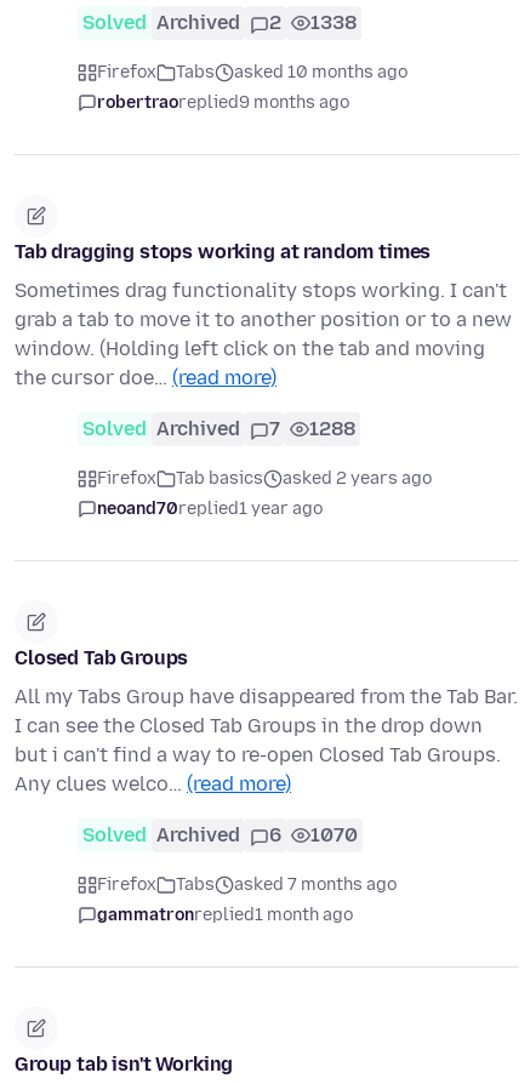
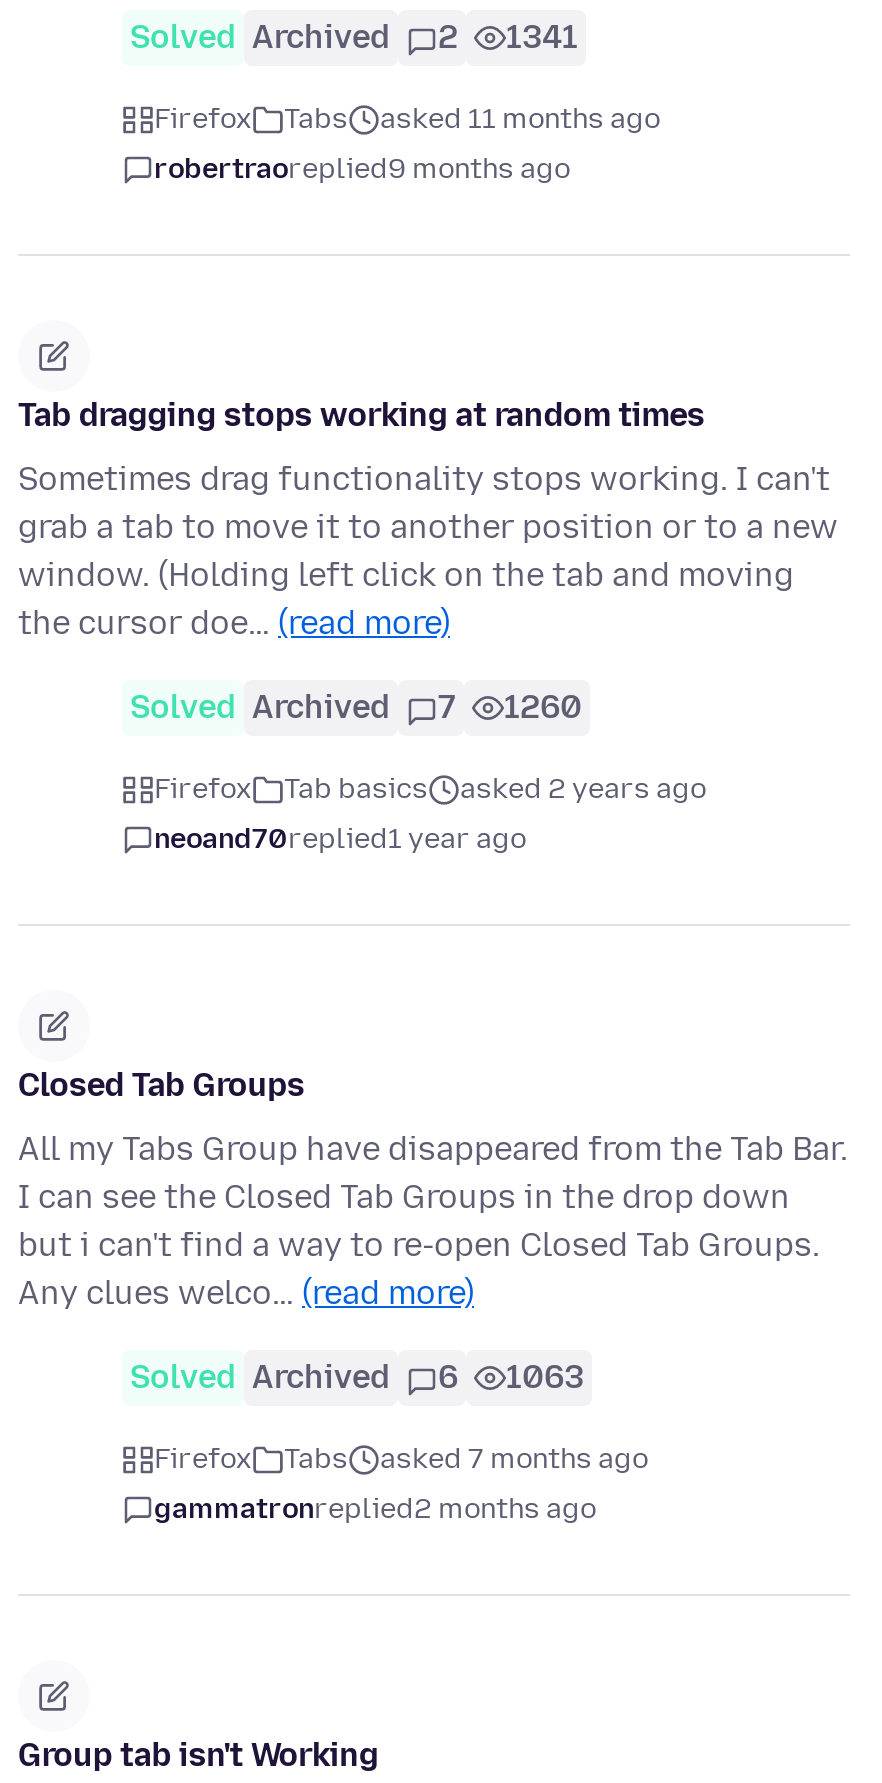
- Solved Archived 2 1338
+ Solved Archived 2 1341

- asked 10 months ago
+ asked 11 months ago

- Solved Archived 7 1288
+ Solved Archived 7 1260

- Solved Archived 6 1070
+ Solved Archived 6 1063

- gammatronreplied1 month ago
+ gammatronreplied2 months ago
